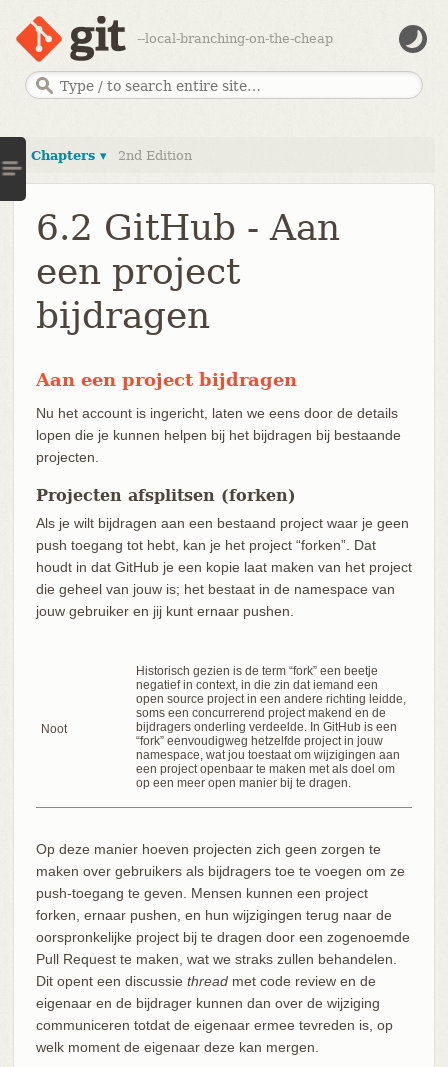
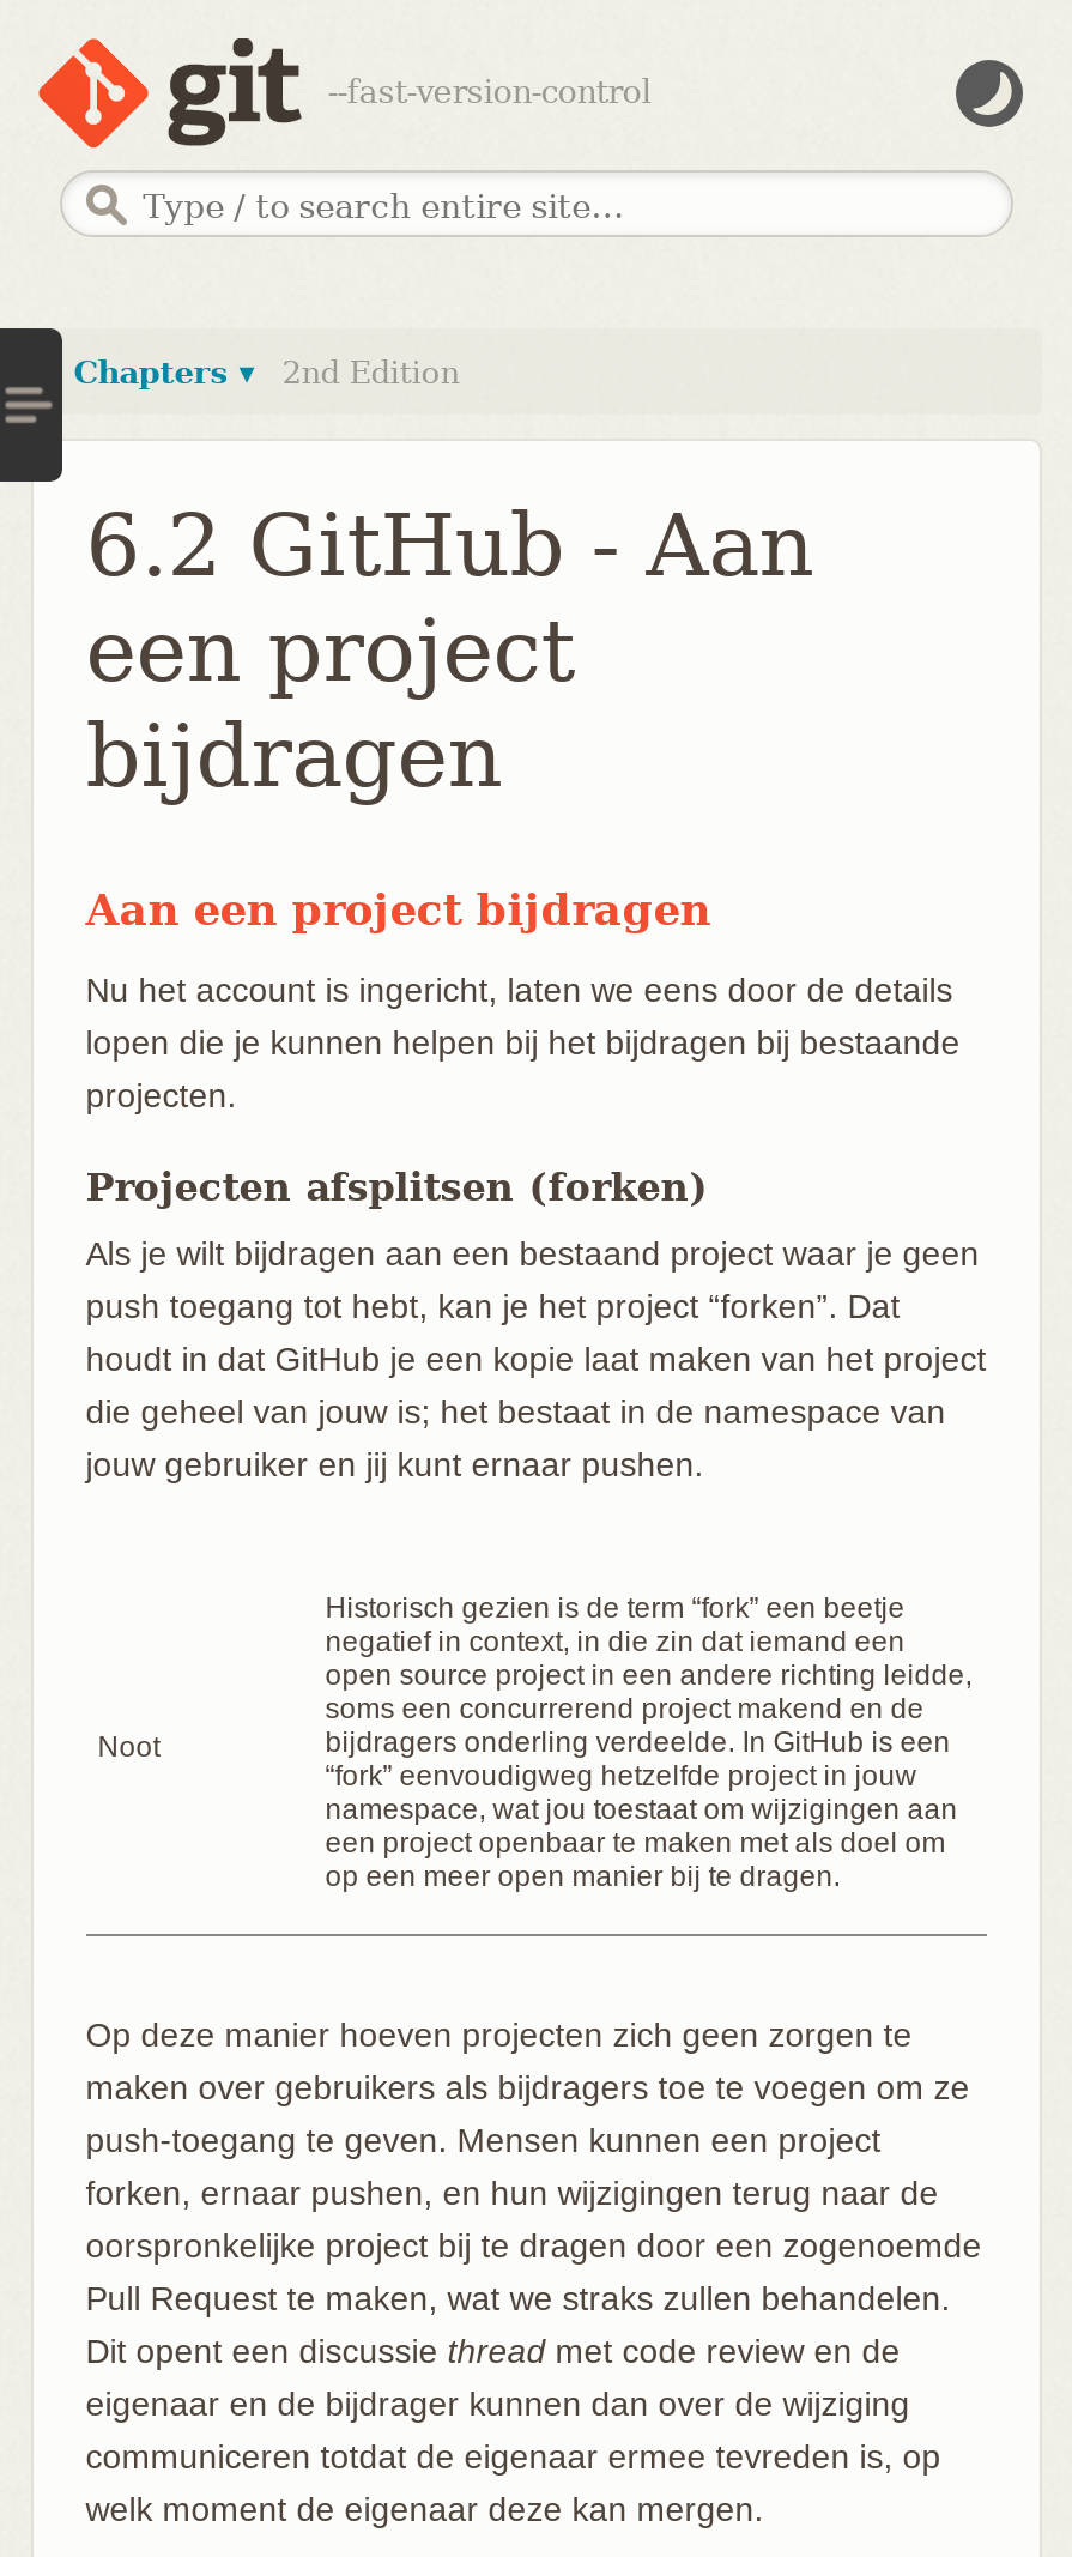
- --local-branching-on-the-cheap
+ --fast-version-control
